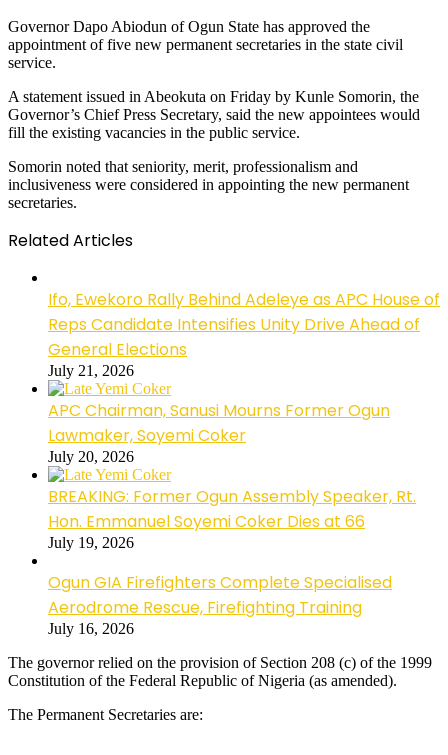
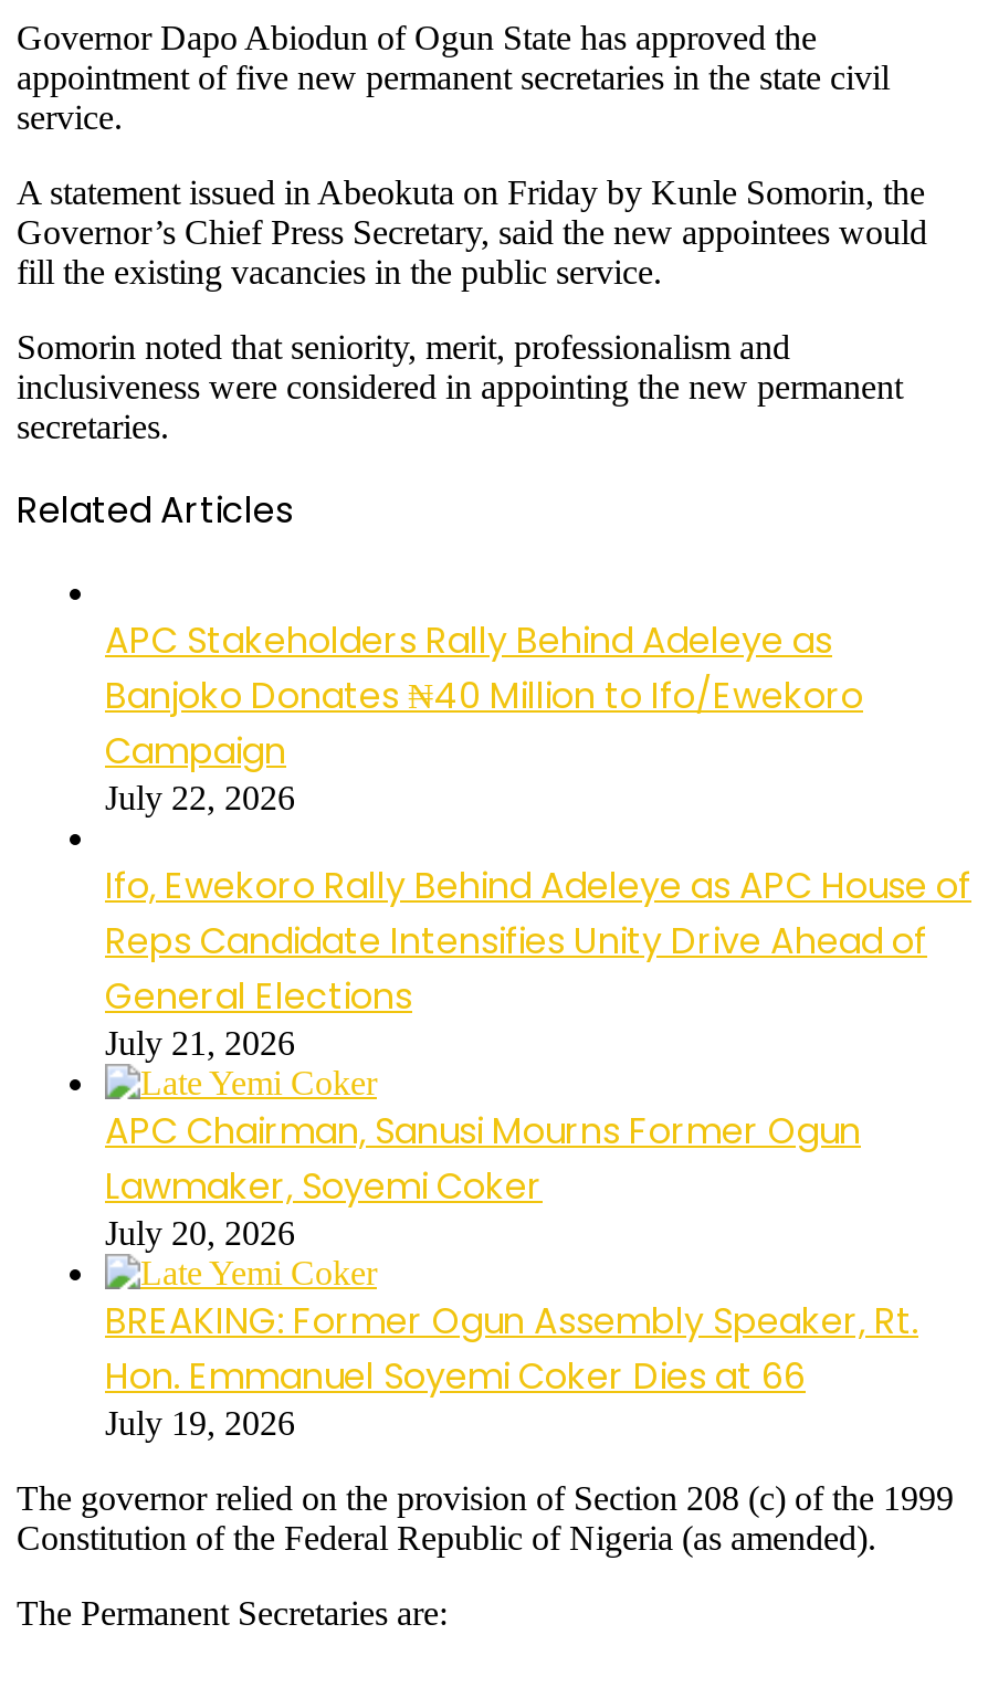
+ APC Stakeholders Rally Behind Adeleye as
+ Banjoko Donates ₦40 Million to Ifo/Ewekoro
+ Campaign
+ July 22, 2026

moved down: Ifo, Ewekoro Rally Behind Adeleye as APC House of | Reps Candidate Intensifies Unity Drive Ahead of | General Elections | ... | Hon. Emmanuel Soyemi Coker Dies at 66 | July 19, 2026

- Ogun GIA Firefighters Complete Specialised
- Aerodrome Rescue, Firefighting Training
- July 16, 2026
